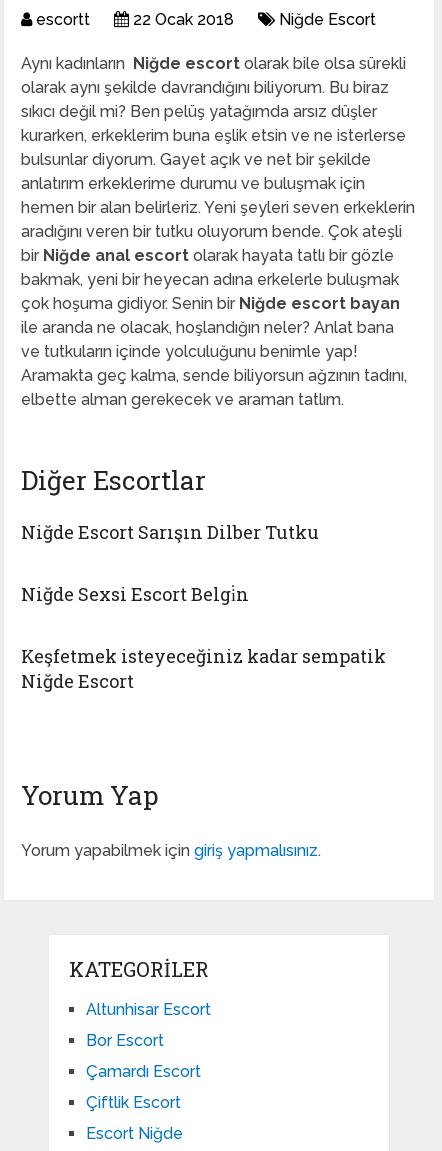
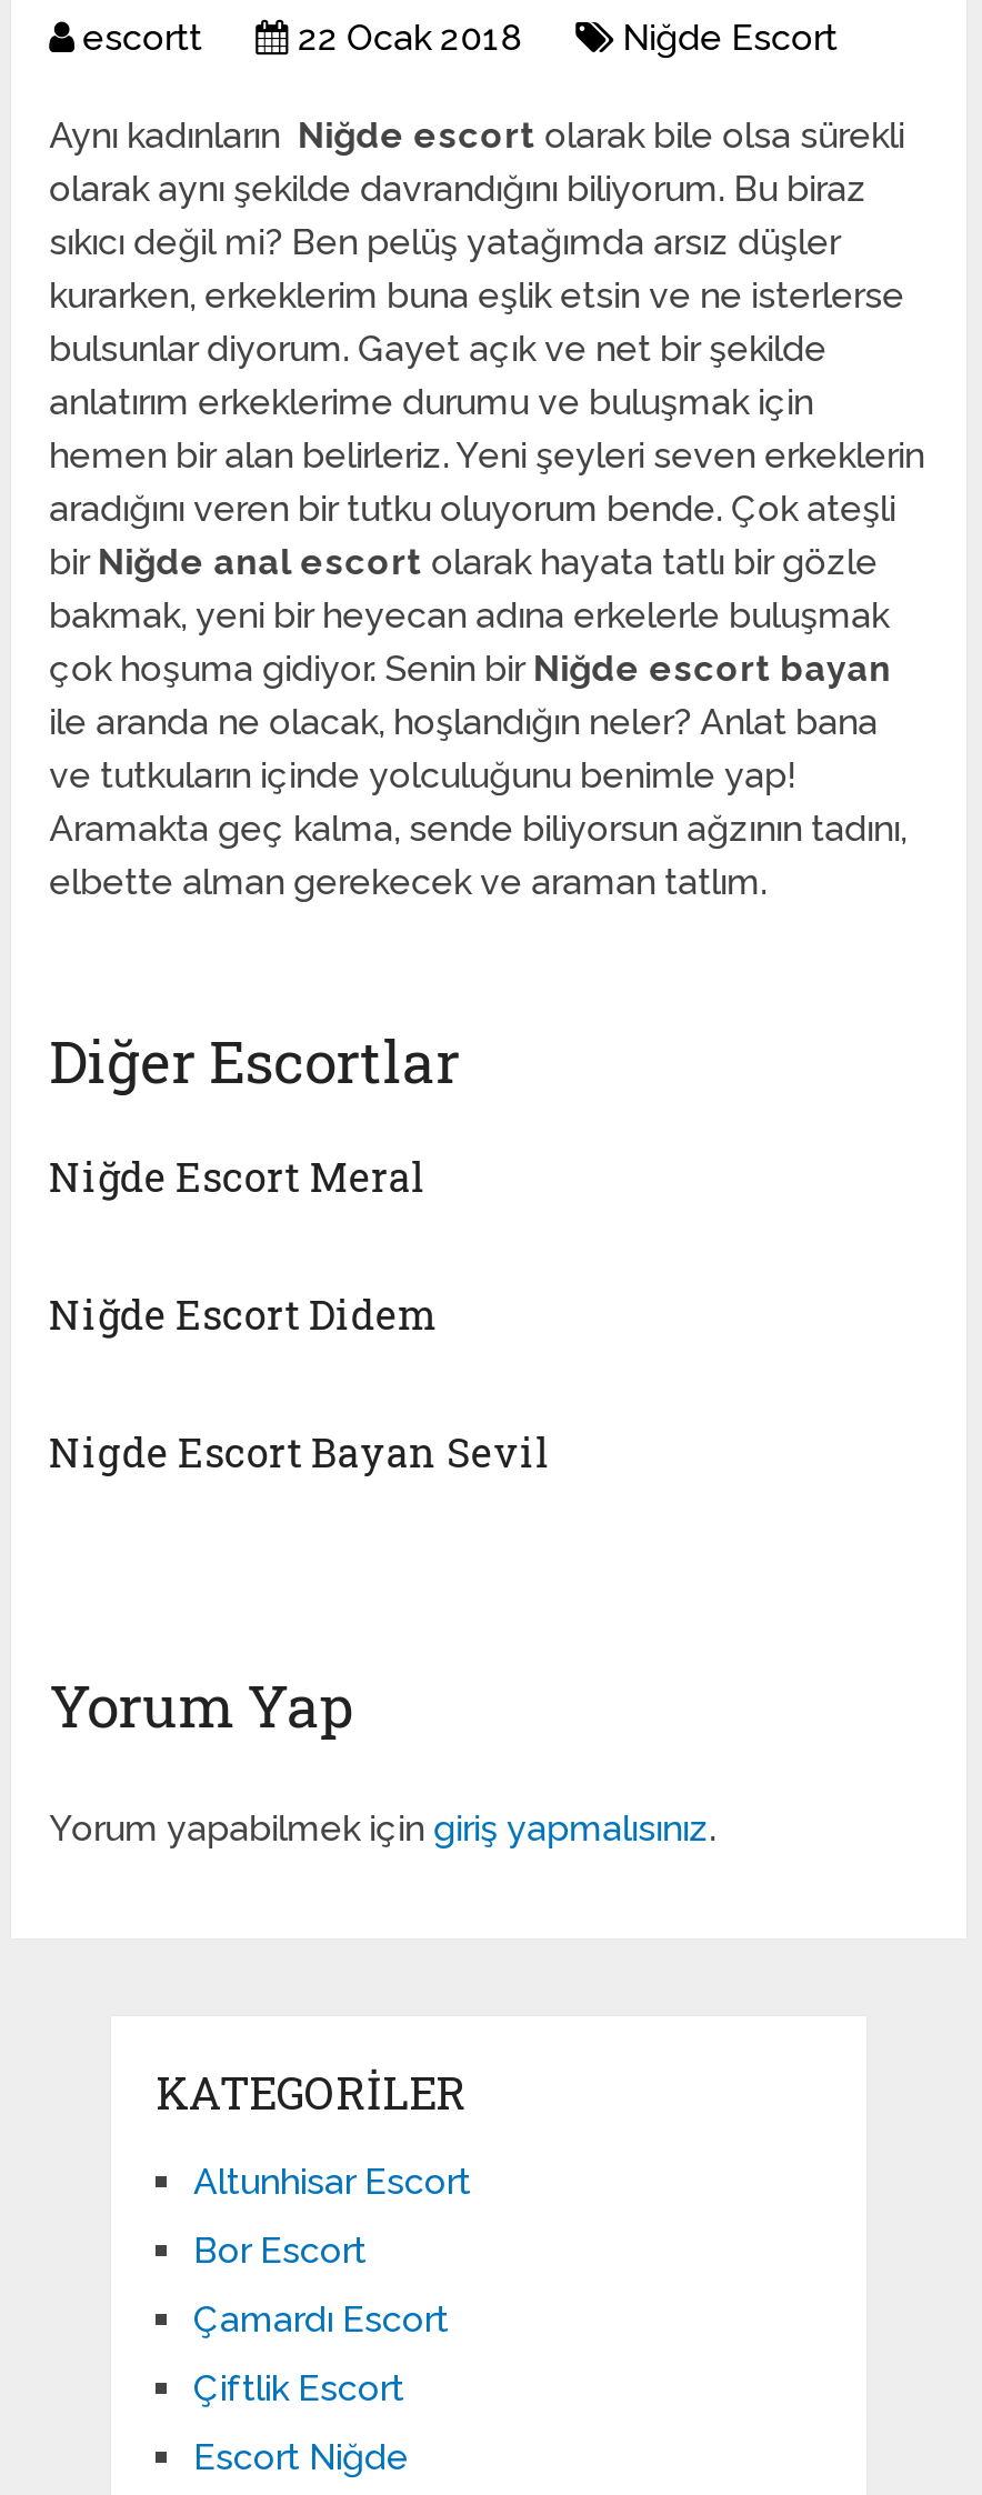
- Niğde Escort Sarışın Dilber Tutku
+ Niğde Escort Meral

- Niğde Sexsi Escort Belgi̇n
+ Niğde Escort Didem

- Keşfetmek isteyeceğiniz kadar sempatik
- Niğde Escort
+ Nigde Escort Bayan Sevil
